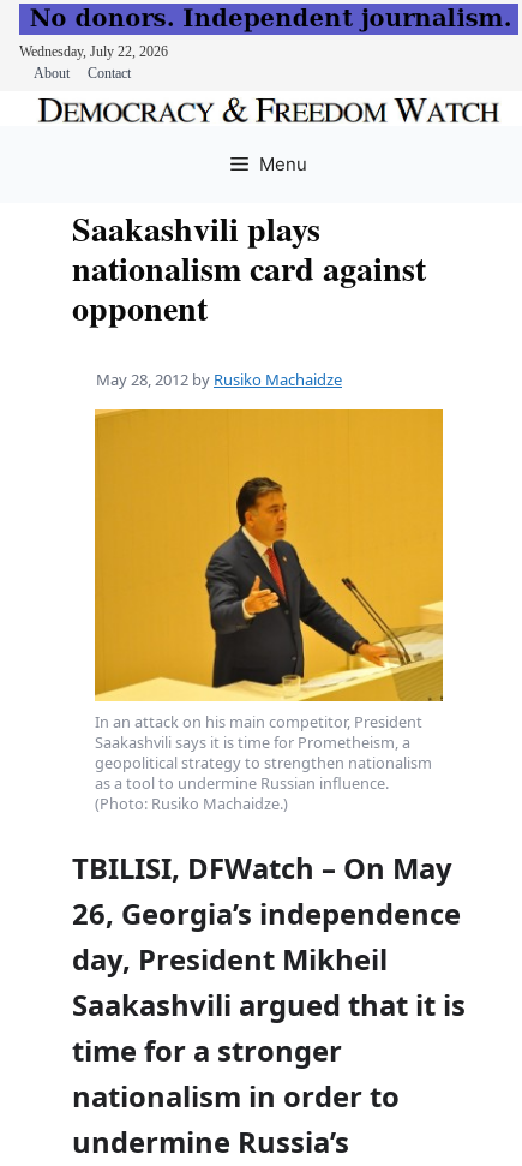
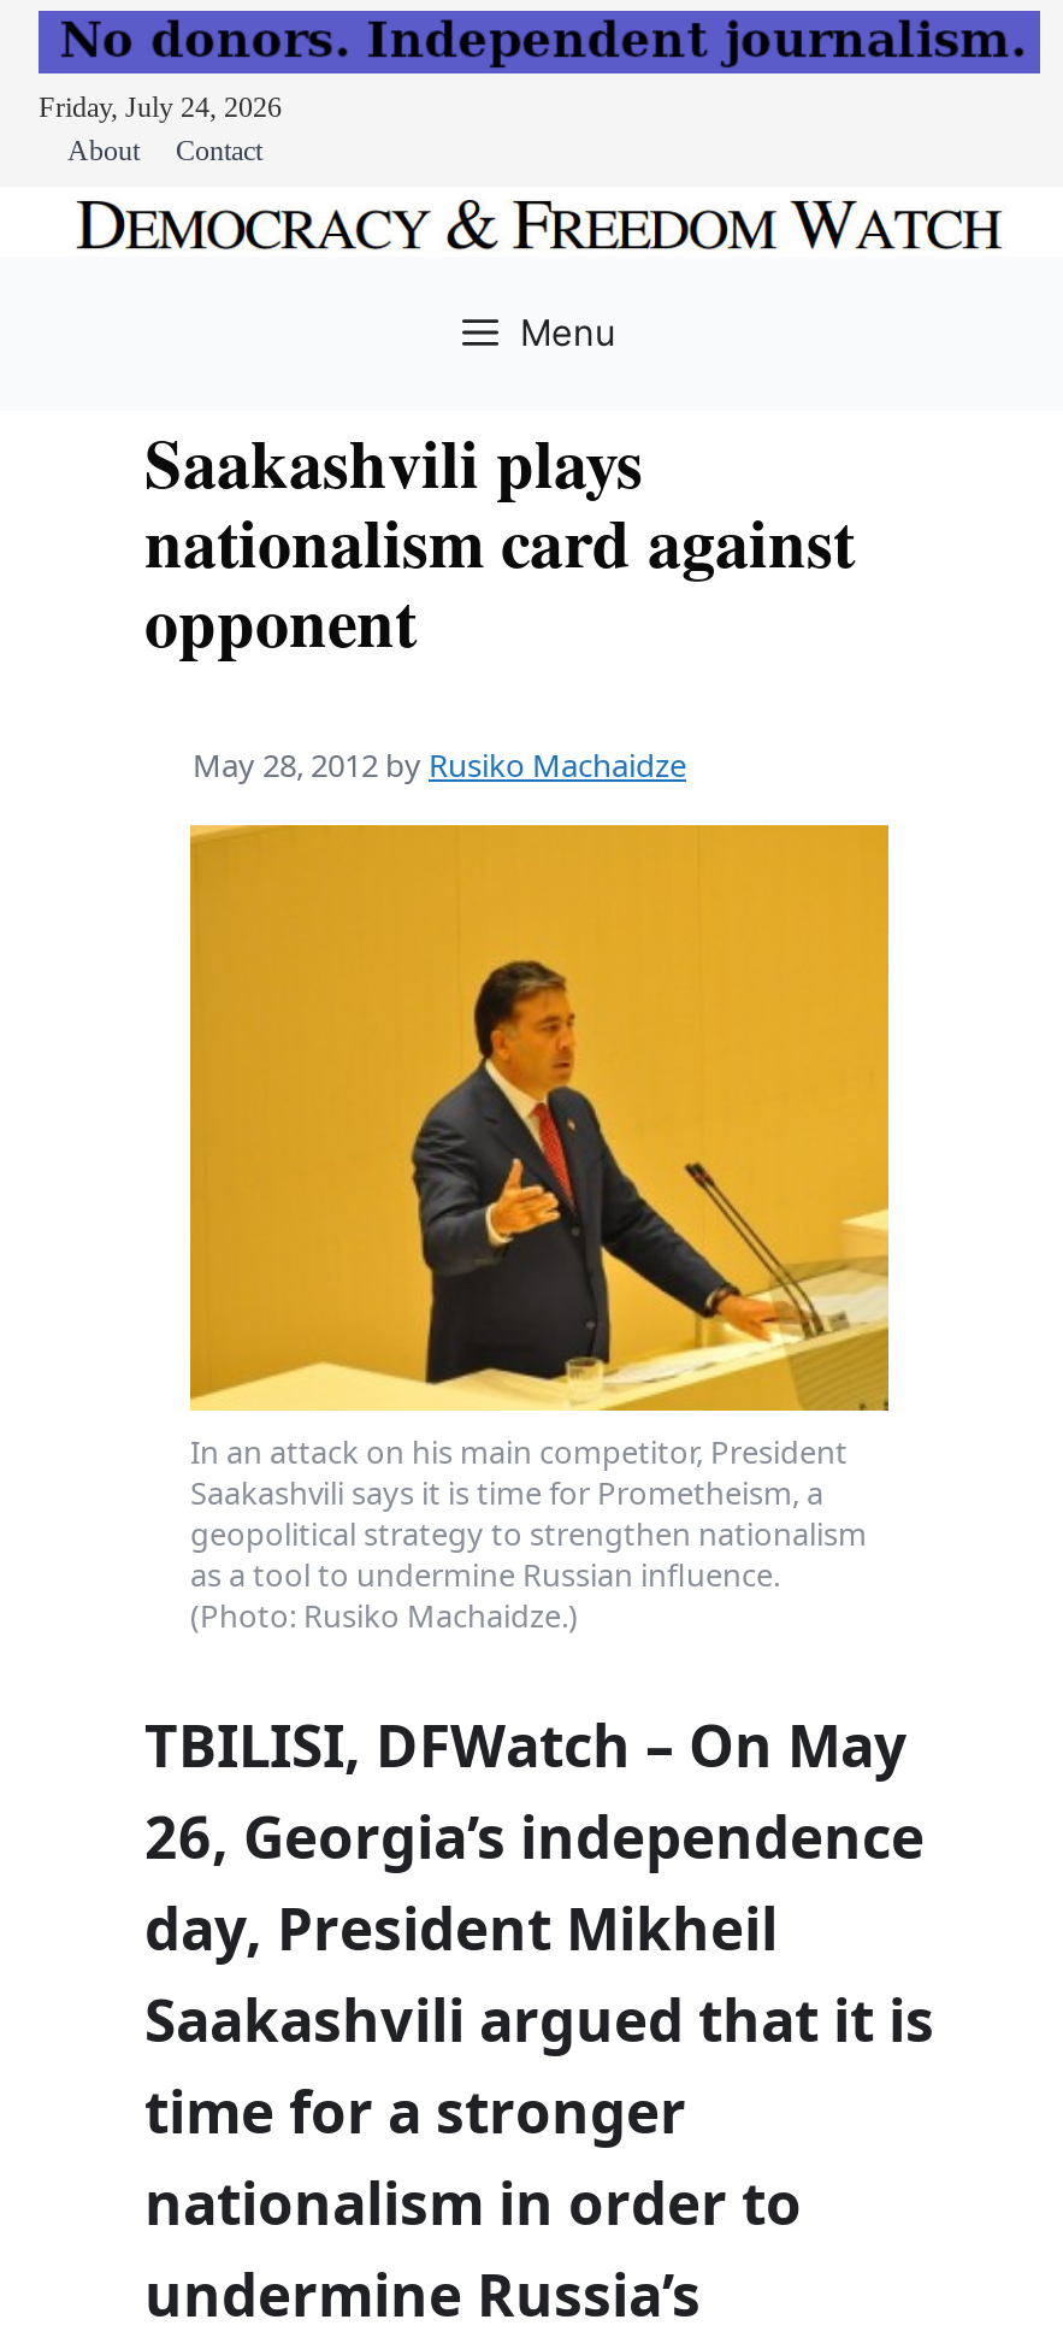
- Wednesday, July 22, 2026
+ Friday, July 24, 2026
